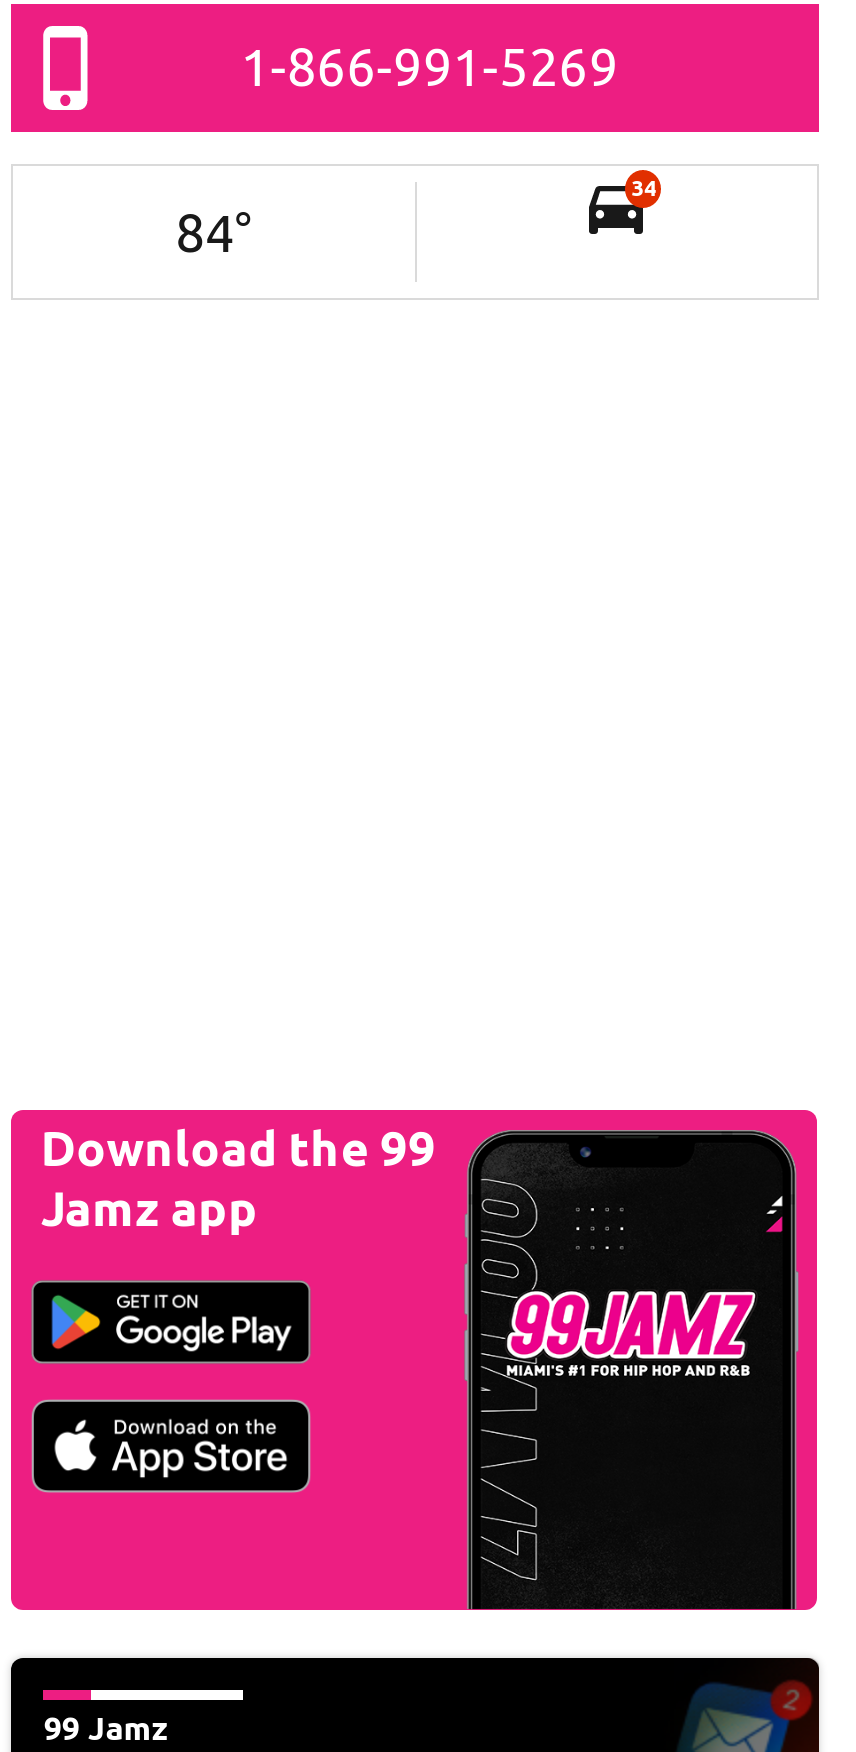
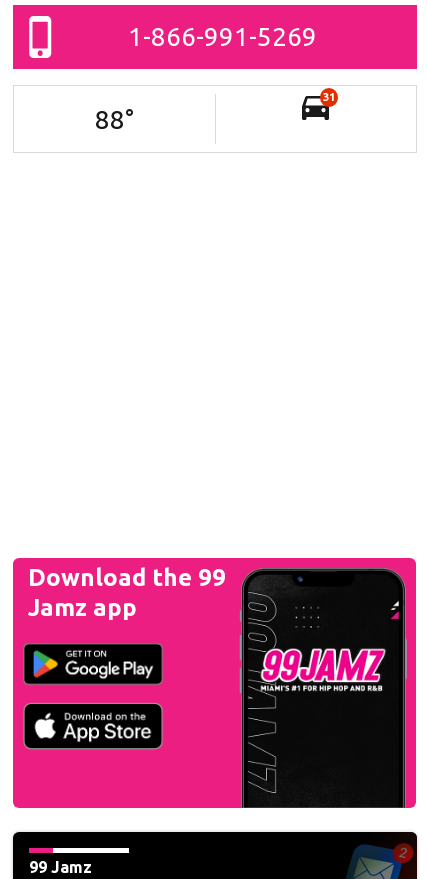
- 34
+ 31

- 84°
+ 88°
